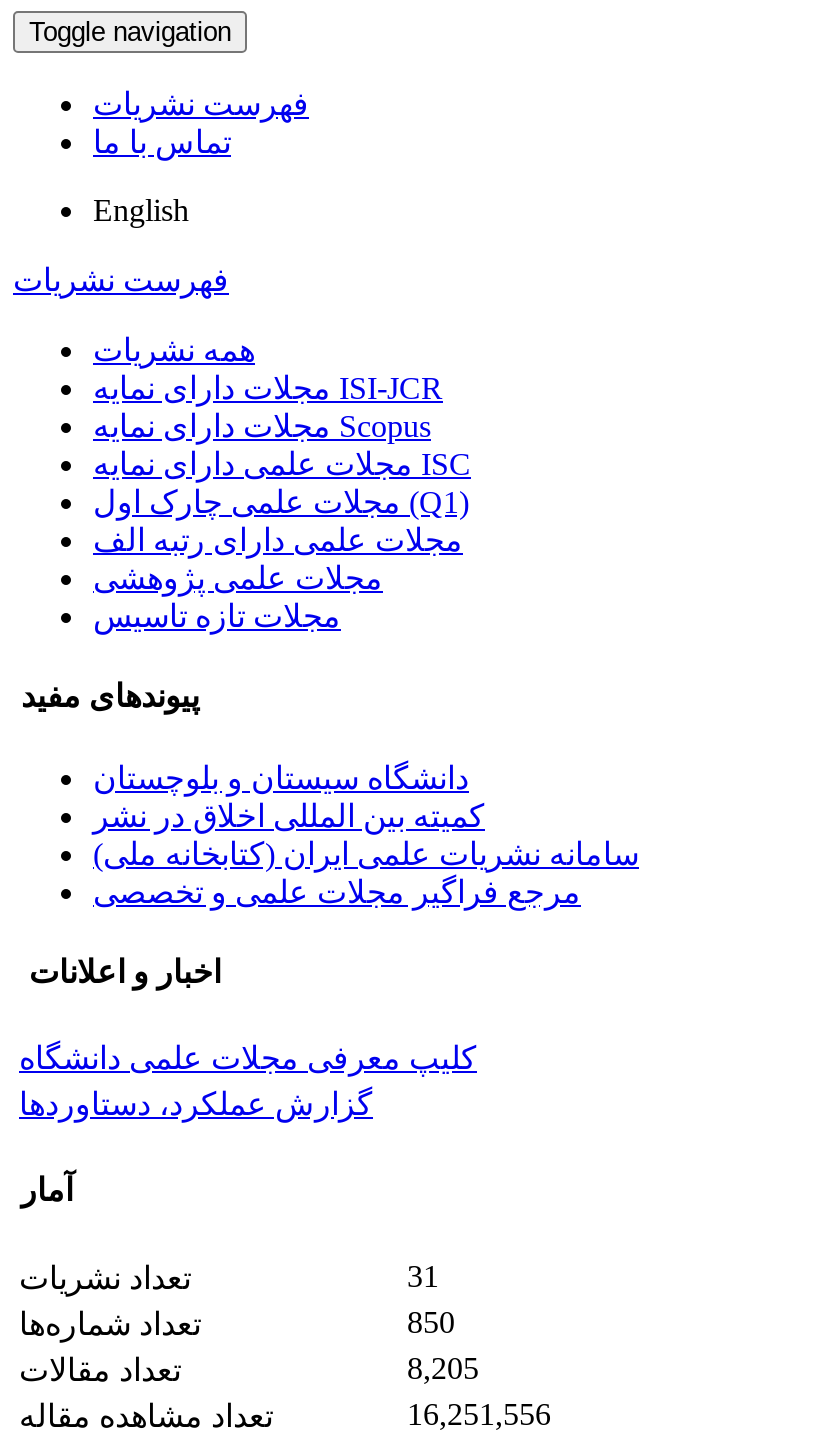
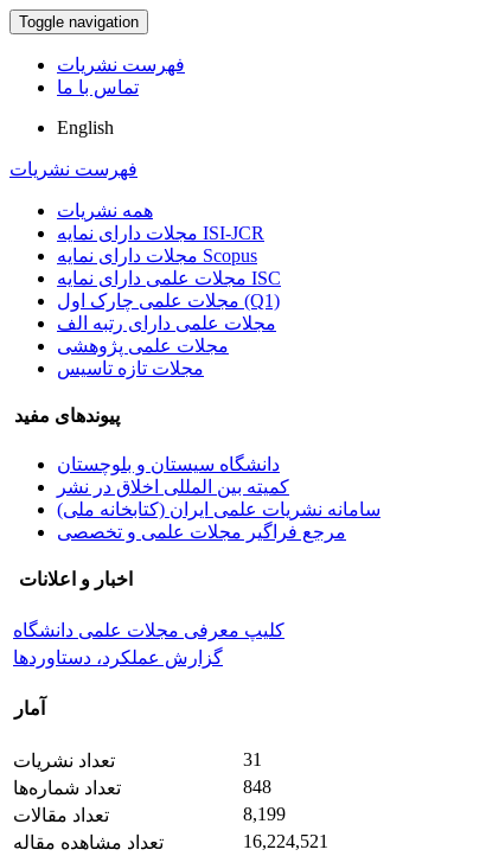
- 850
+ 848

- 8,205
+ 8,199

- 16,251,556
+ 16,224,521
